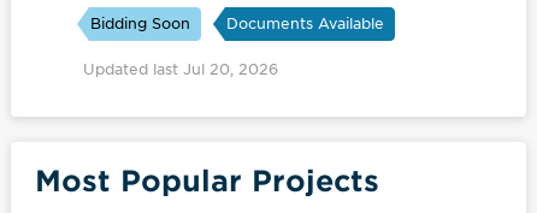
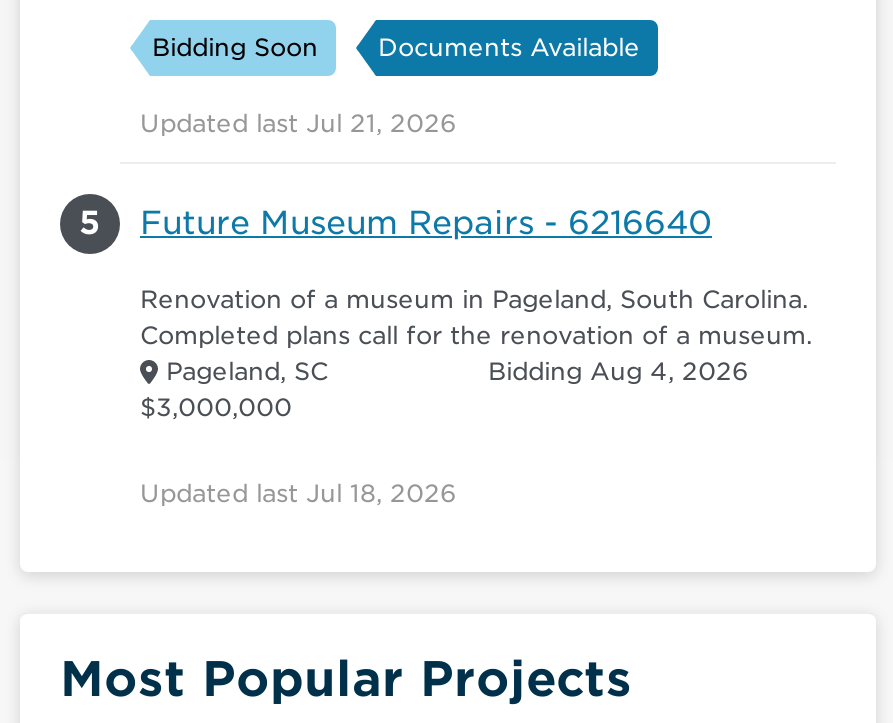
- Updated last Jul 20, 2026
+ Updated last Jul 21, 2026
+ 5
+ Future Museum Repairs - 6216640
+ Renovation of a museum in Pageland, South Carolina.
+ Completed plans call for the renovation of a museum.
+ Pageland, SC
+ Bidding Aug 4, 2026
+ $3,000,000
+ Updated last Jul 18, 2026
